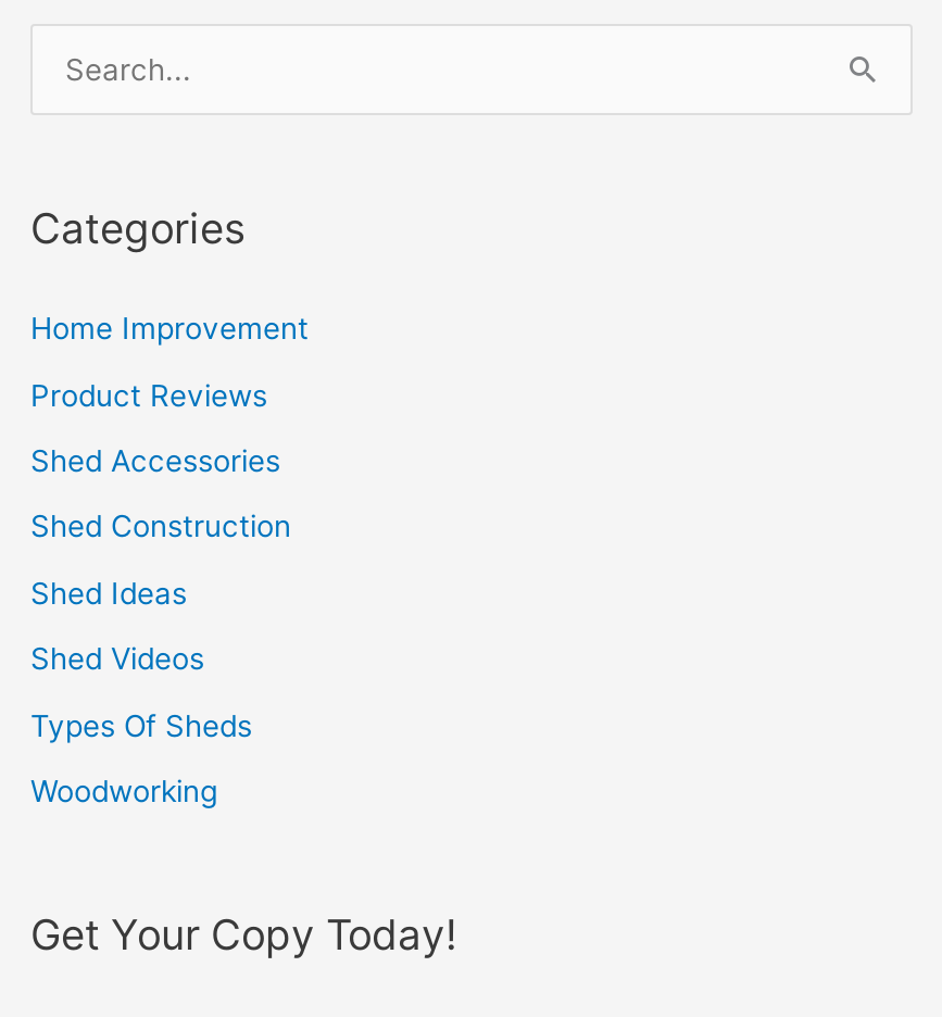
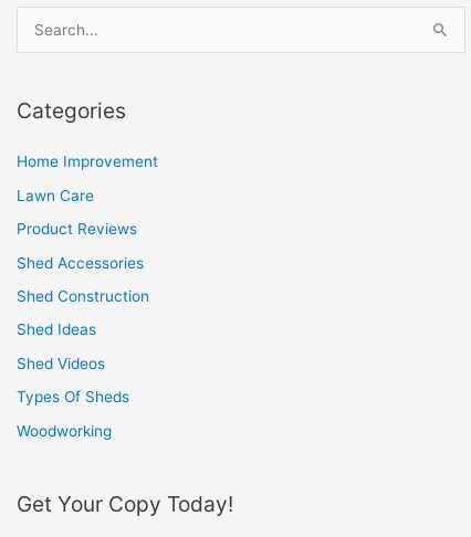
+ Lawn Care
